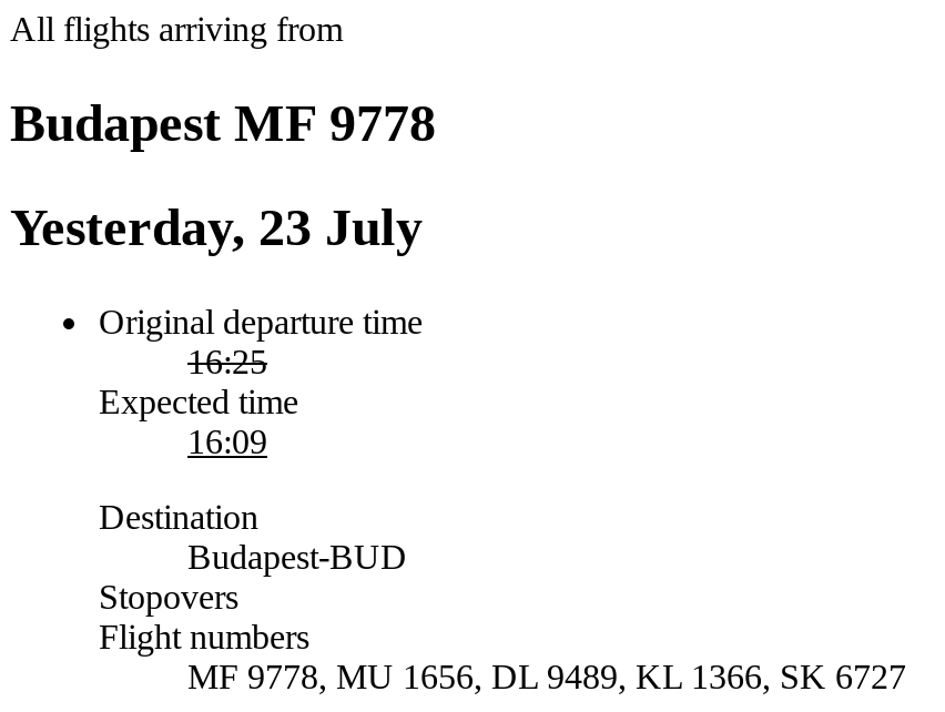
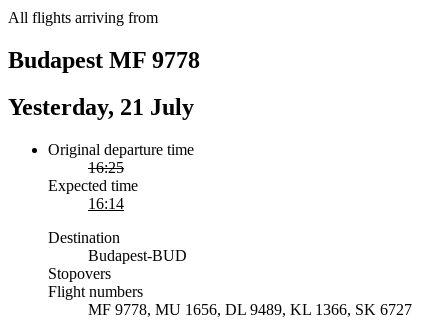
- Yesterday, 23 July
+ Yesterday, 21 July

- 16:09
+ 16:14
